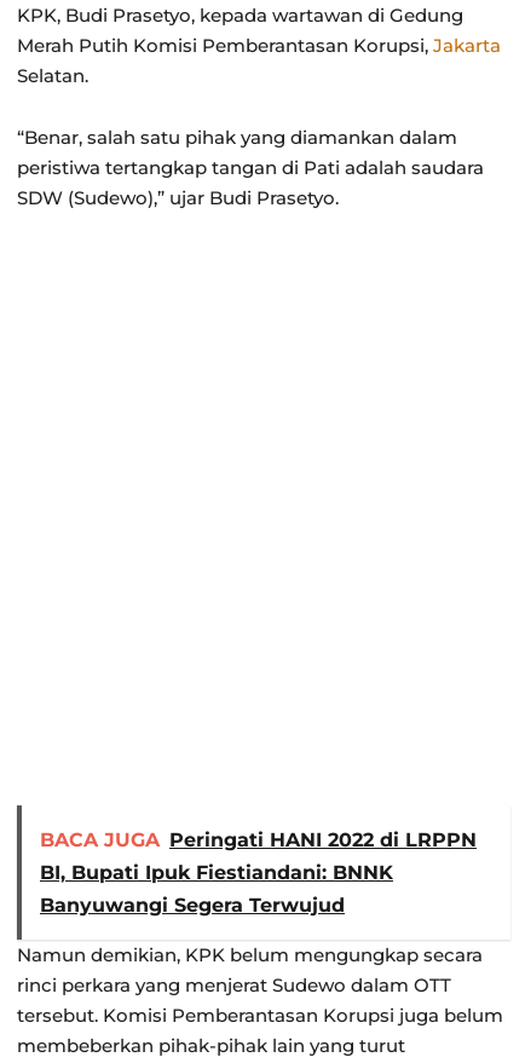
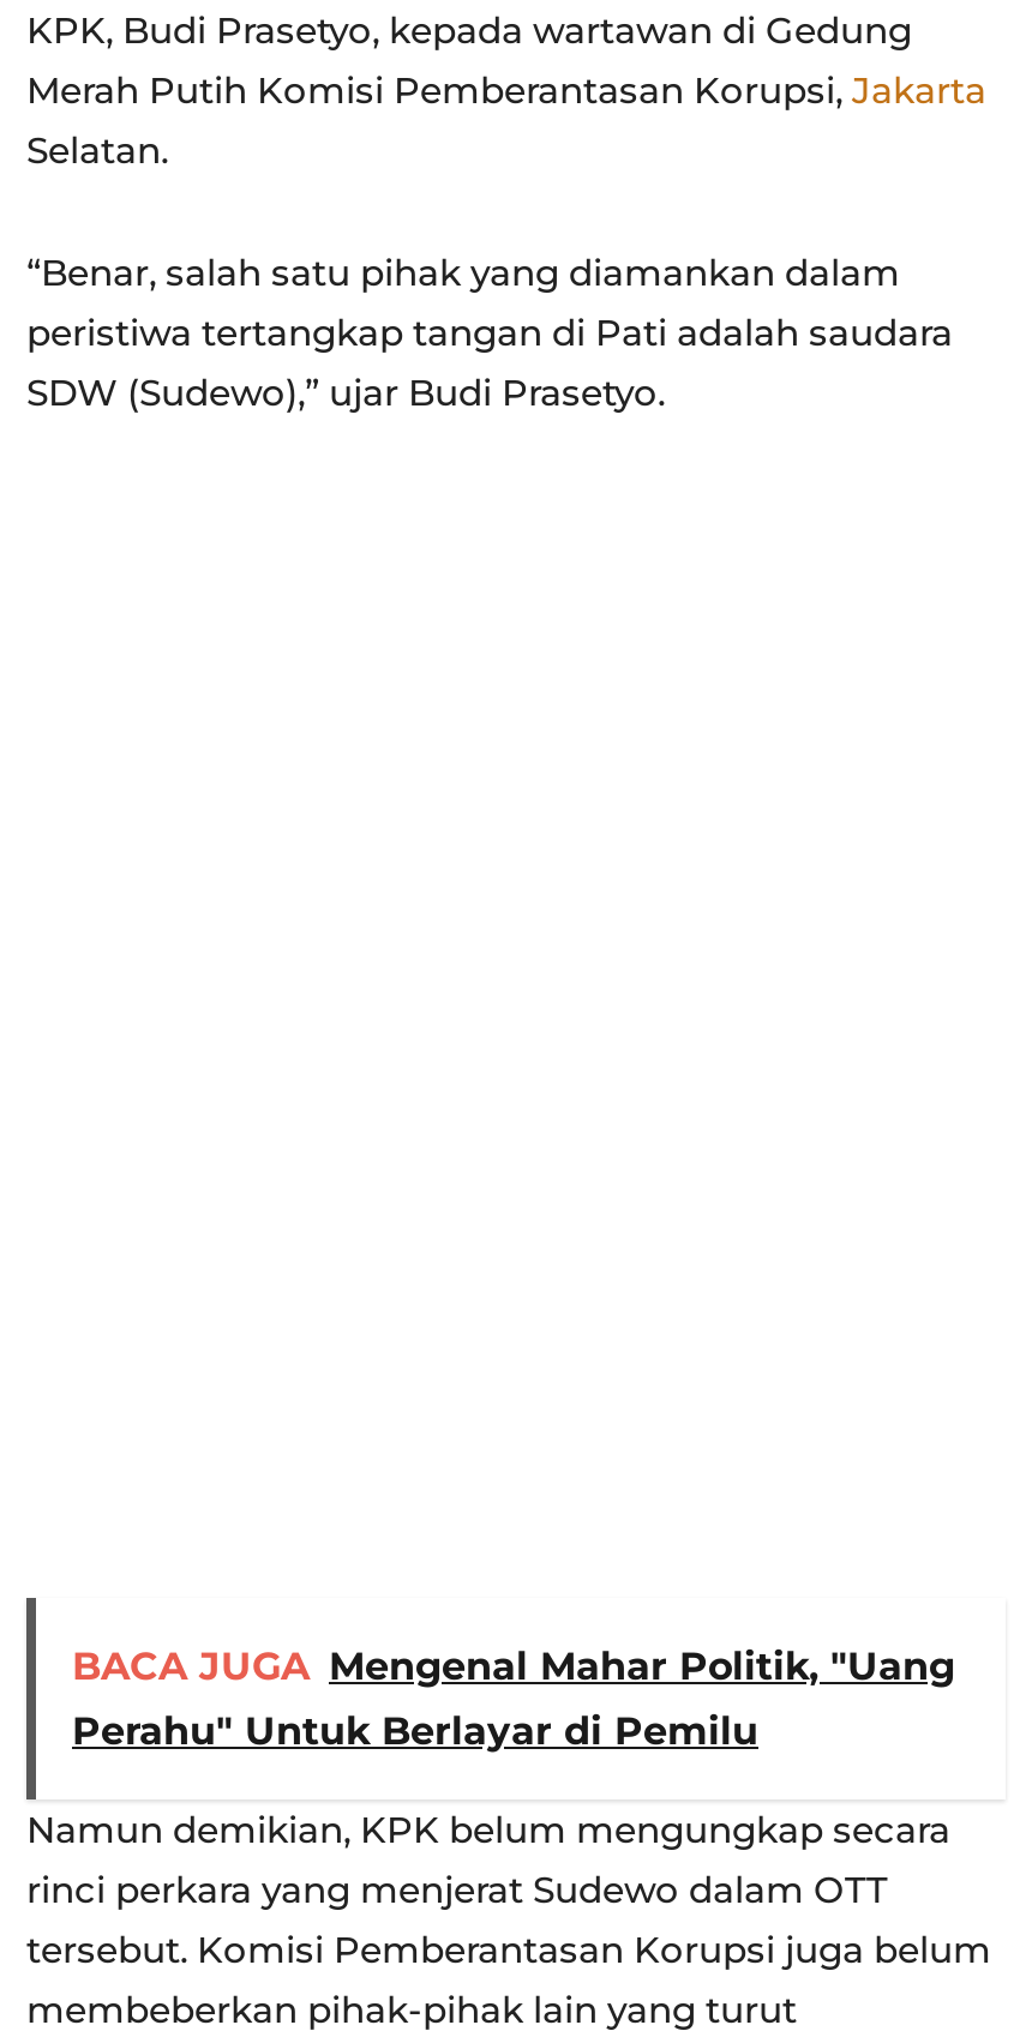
- BACA JUGA Peringati HANI 2022 di LRPPN
- BI, Bupati Ipuk Fiestiandani: BNNK
- Banyuwangi Segera Terwujud
+ BACA JUGA Mengenal Mahar Politik, "Uang
+ Perahu" Untuk Berlayar di Pemilu
